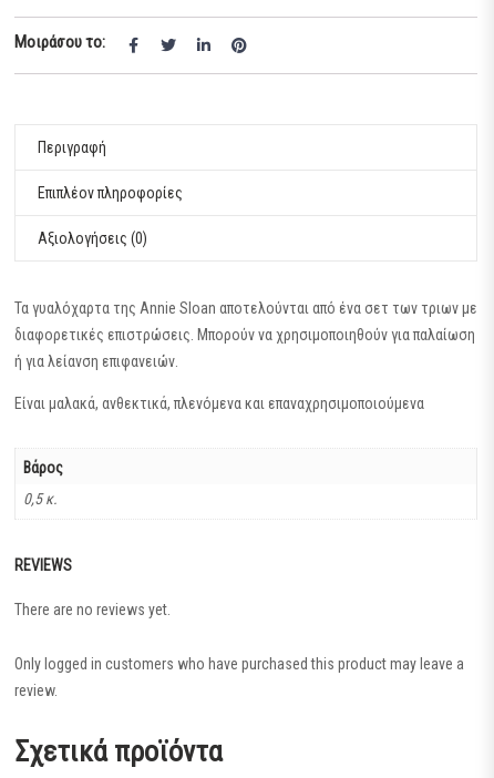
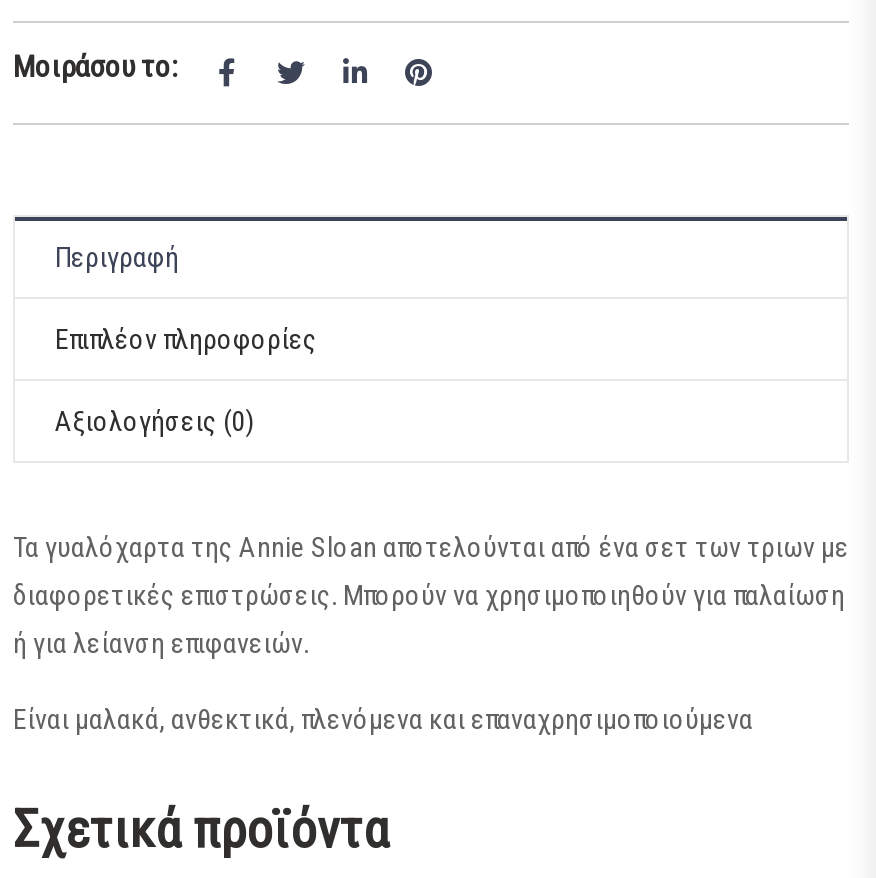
- Βάρος
- 0,5 κ.

- REVIEWS
- There are no reviews yet.
- Only logged in customers who have purchased this product may leave a
- review.
